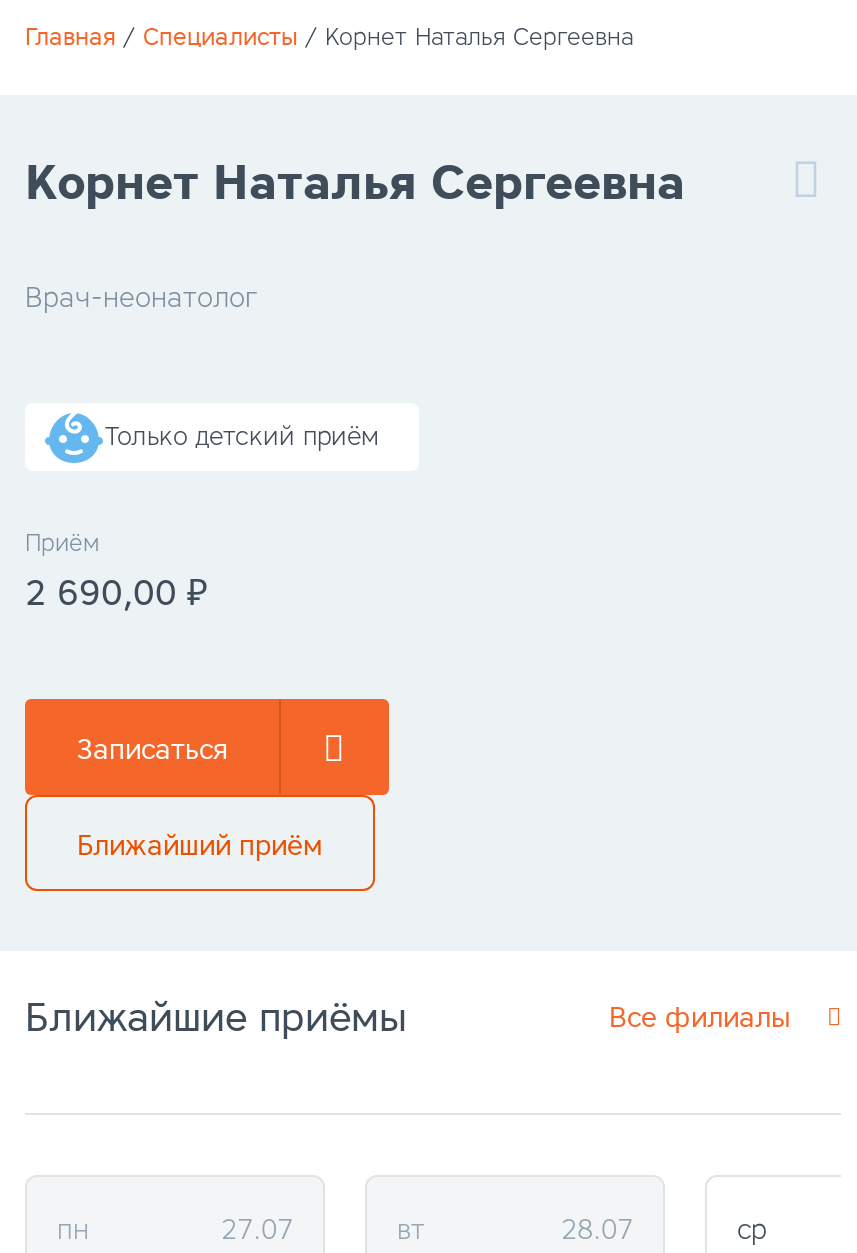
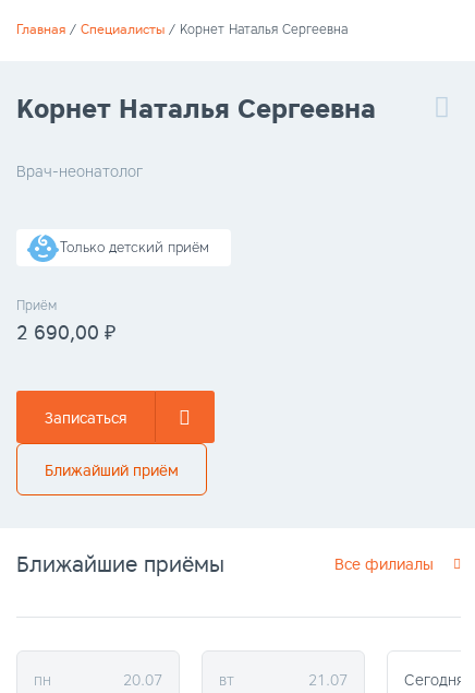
- 27.07
+ 20.07

- 28.07
+ 21.07

- ср
+ Сегодня
